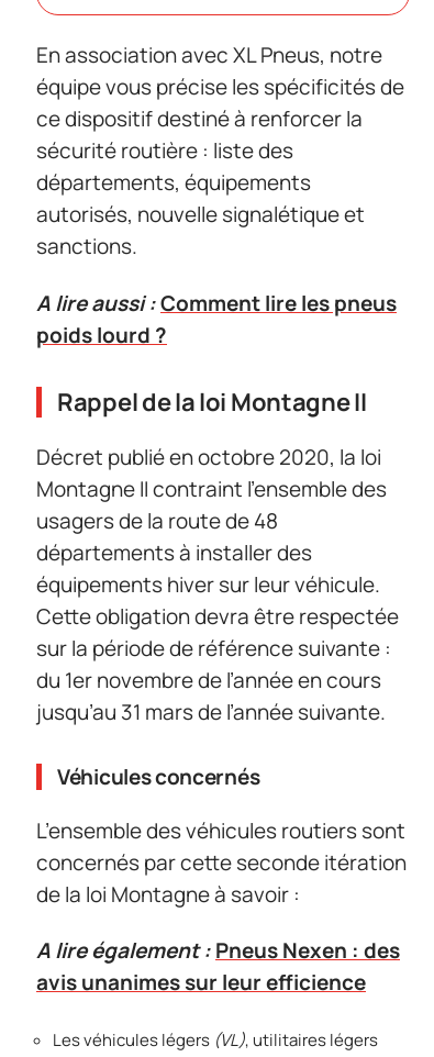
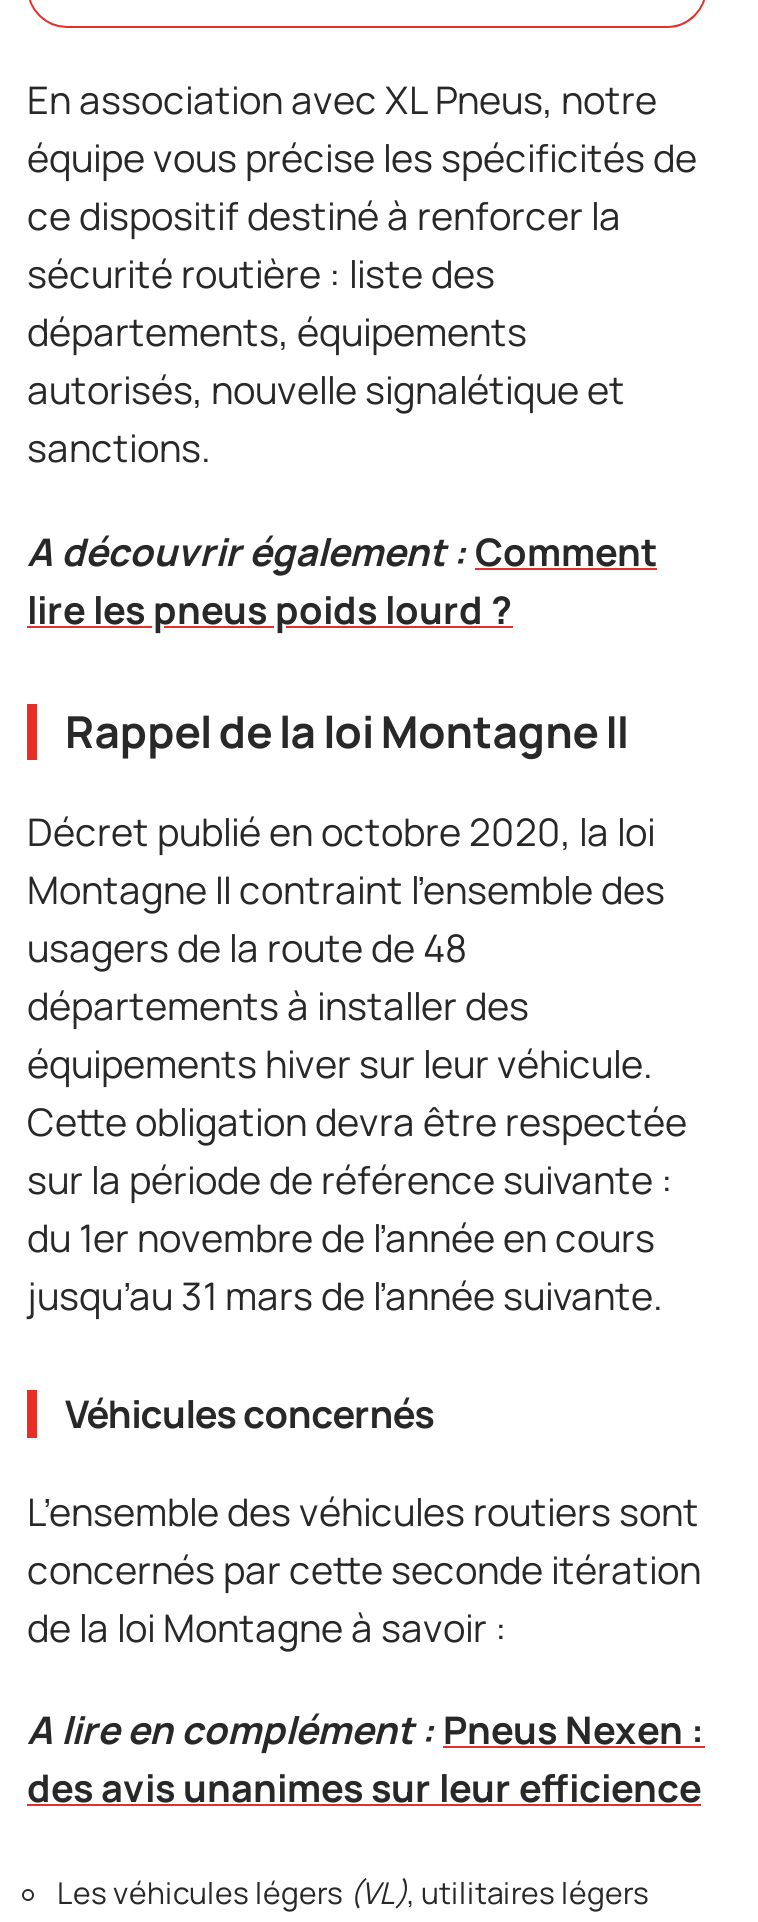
- A lire aussi : Comment lire les pneus
- poids lourd ?
+ A découvrir également : Comment
+ lire les pneus poids lourd ?

- A lire également : Pneus Nexen : des
- avis unanimes sur leur efficience
+ A lire en complément : Pneus Nexen :
+ des avis unanimes sur leur efficience
